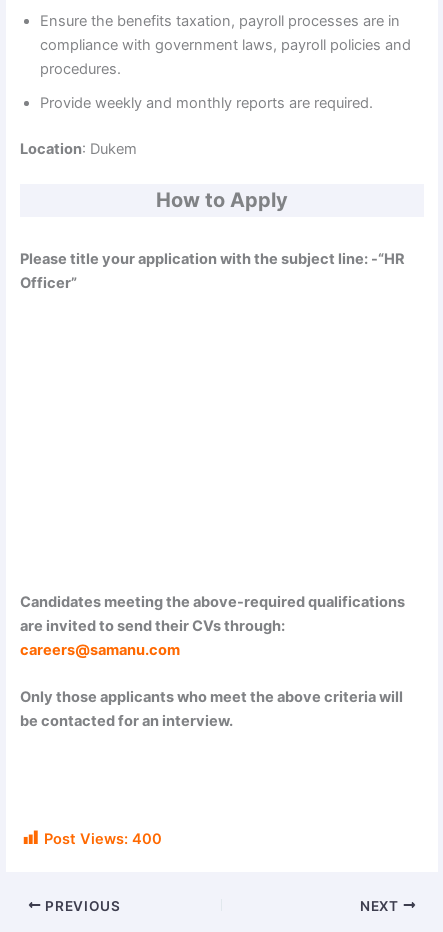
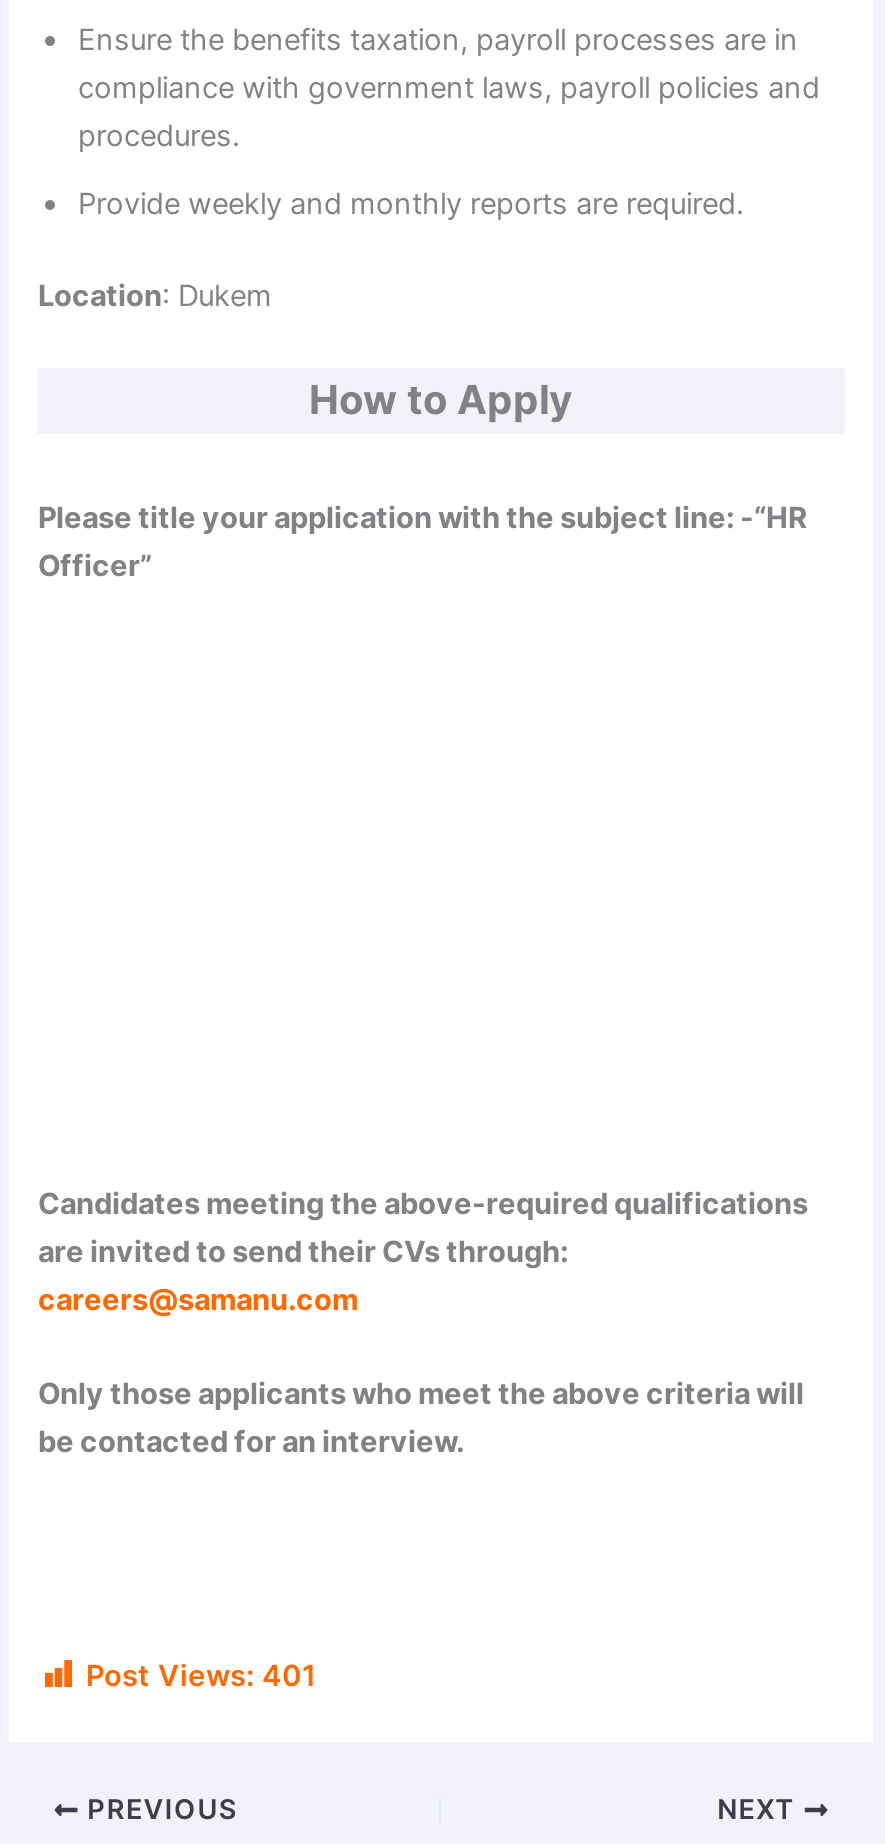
- Post Views: 400
+ Post Views: 401
